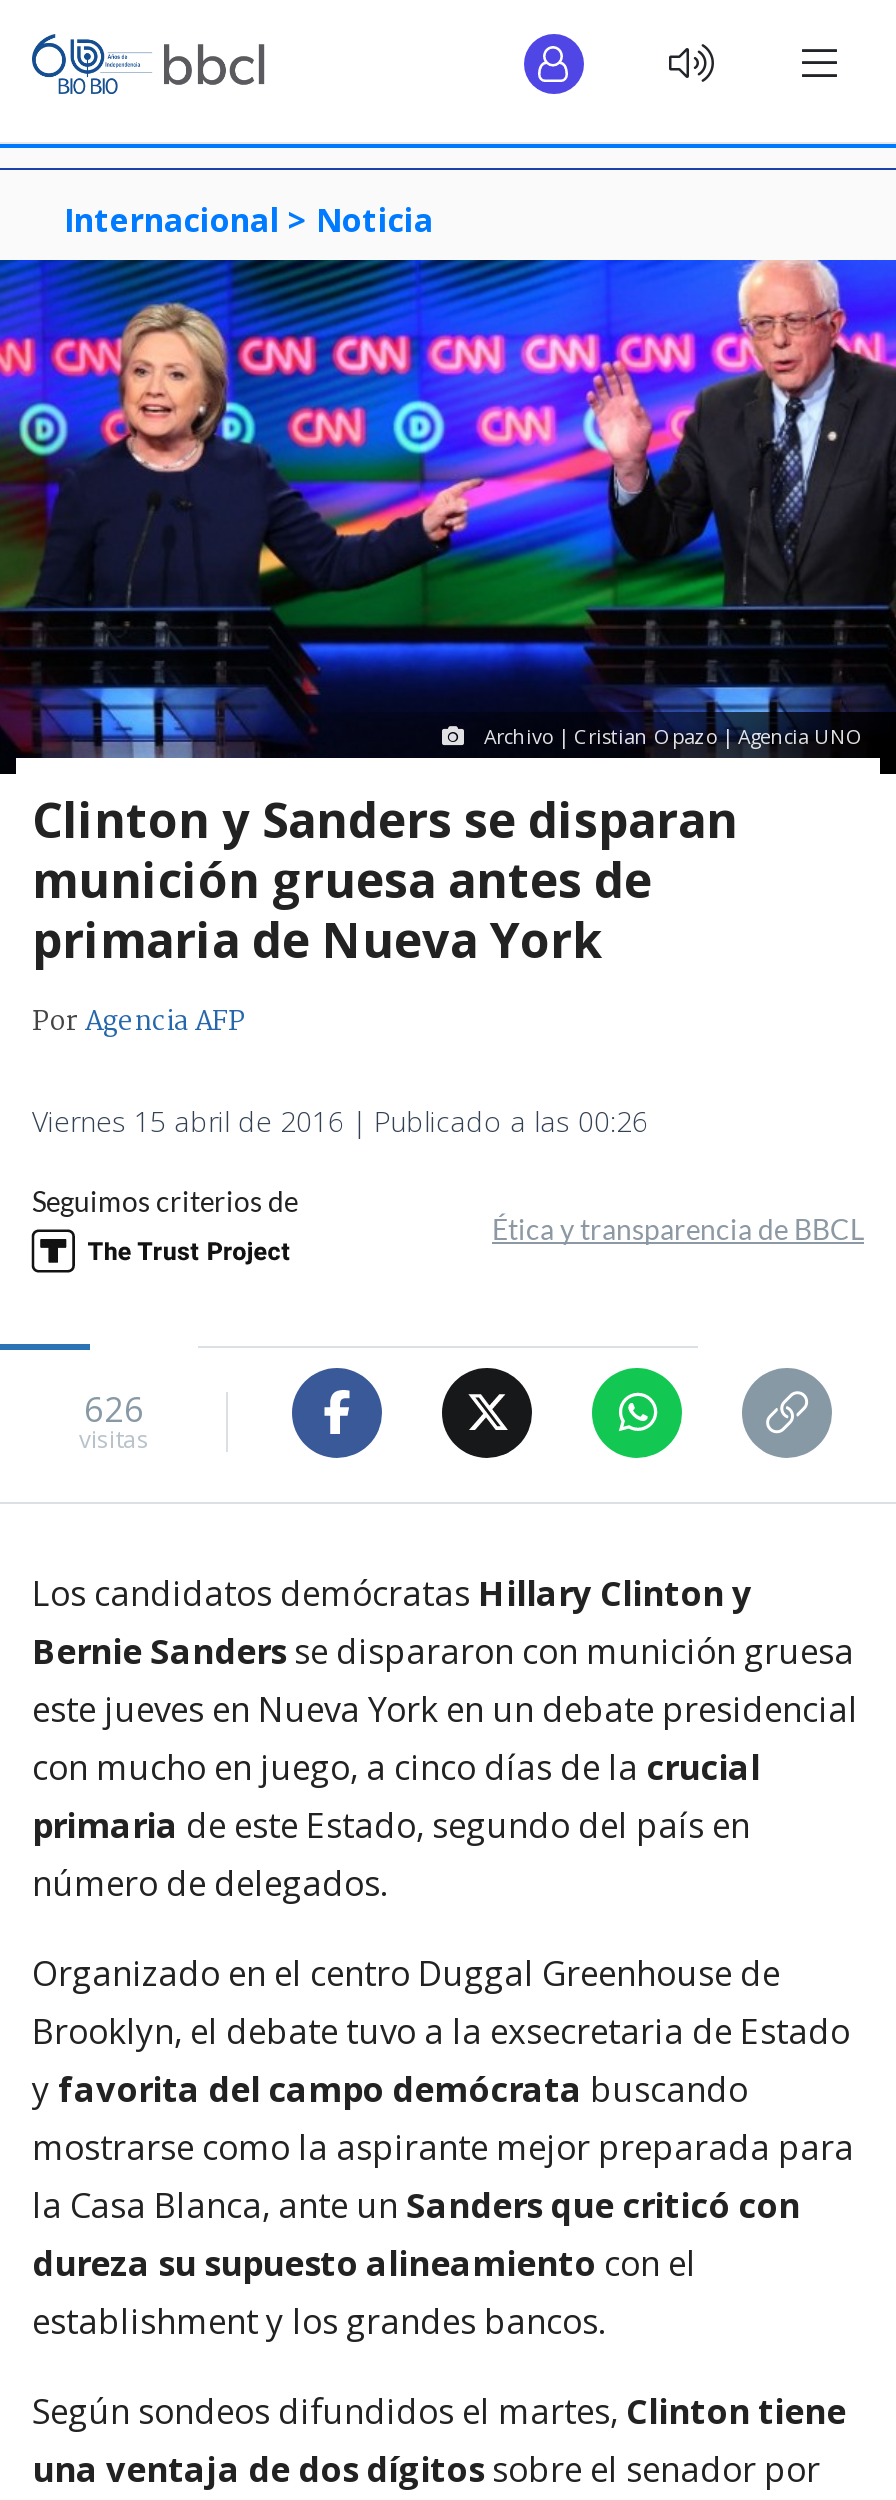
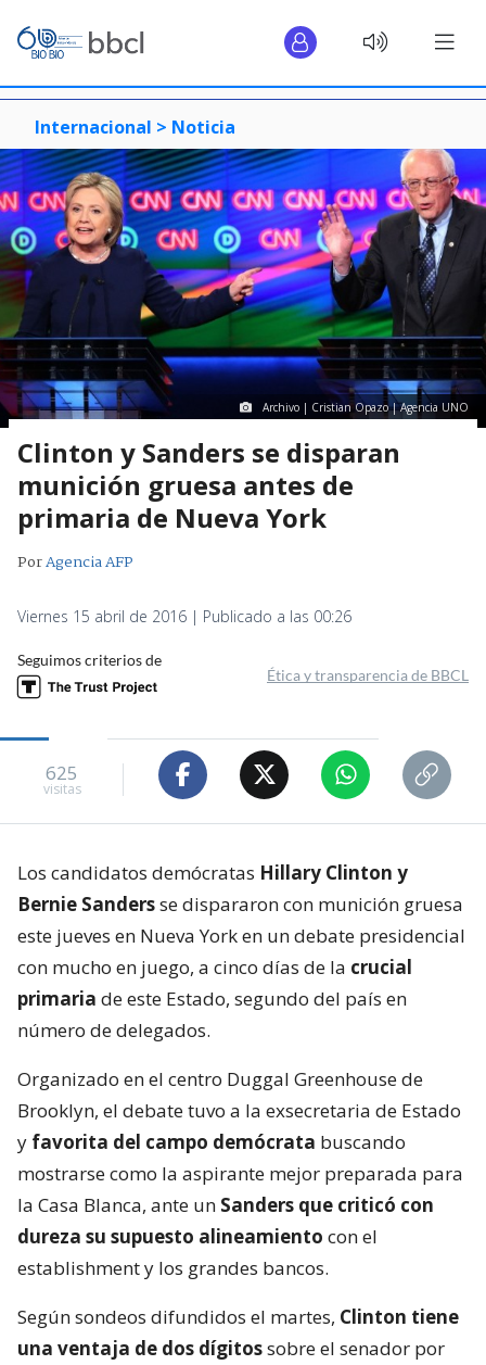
- 626
+ 625
